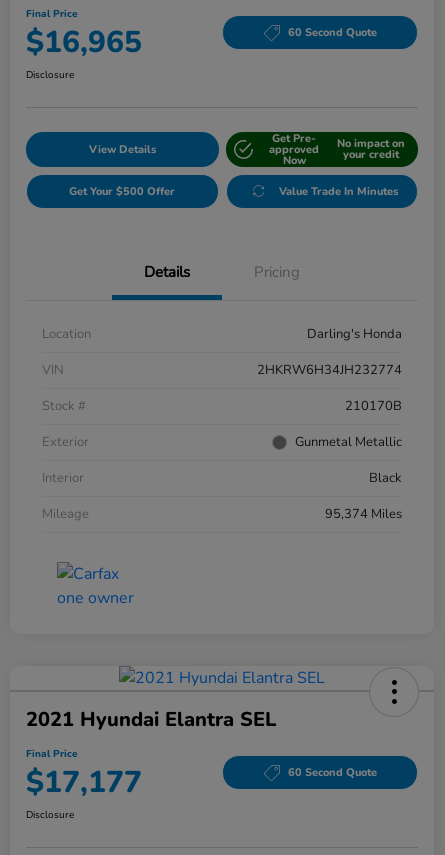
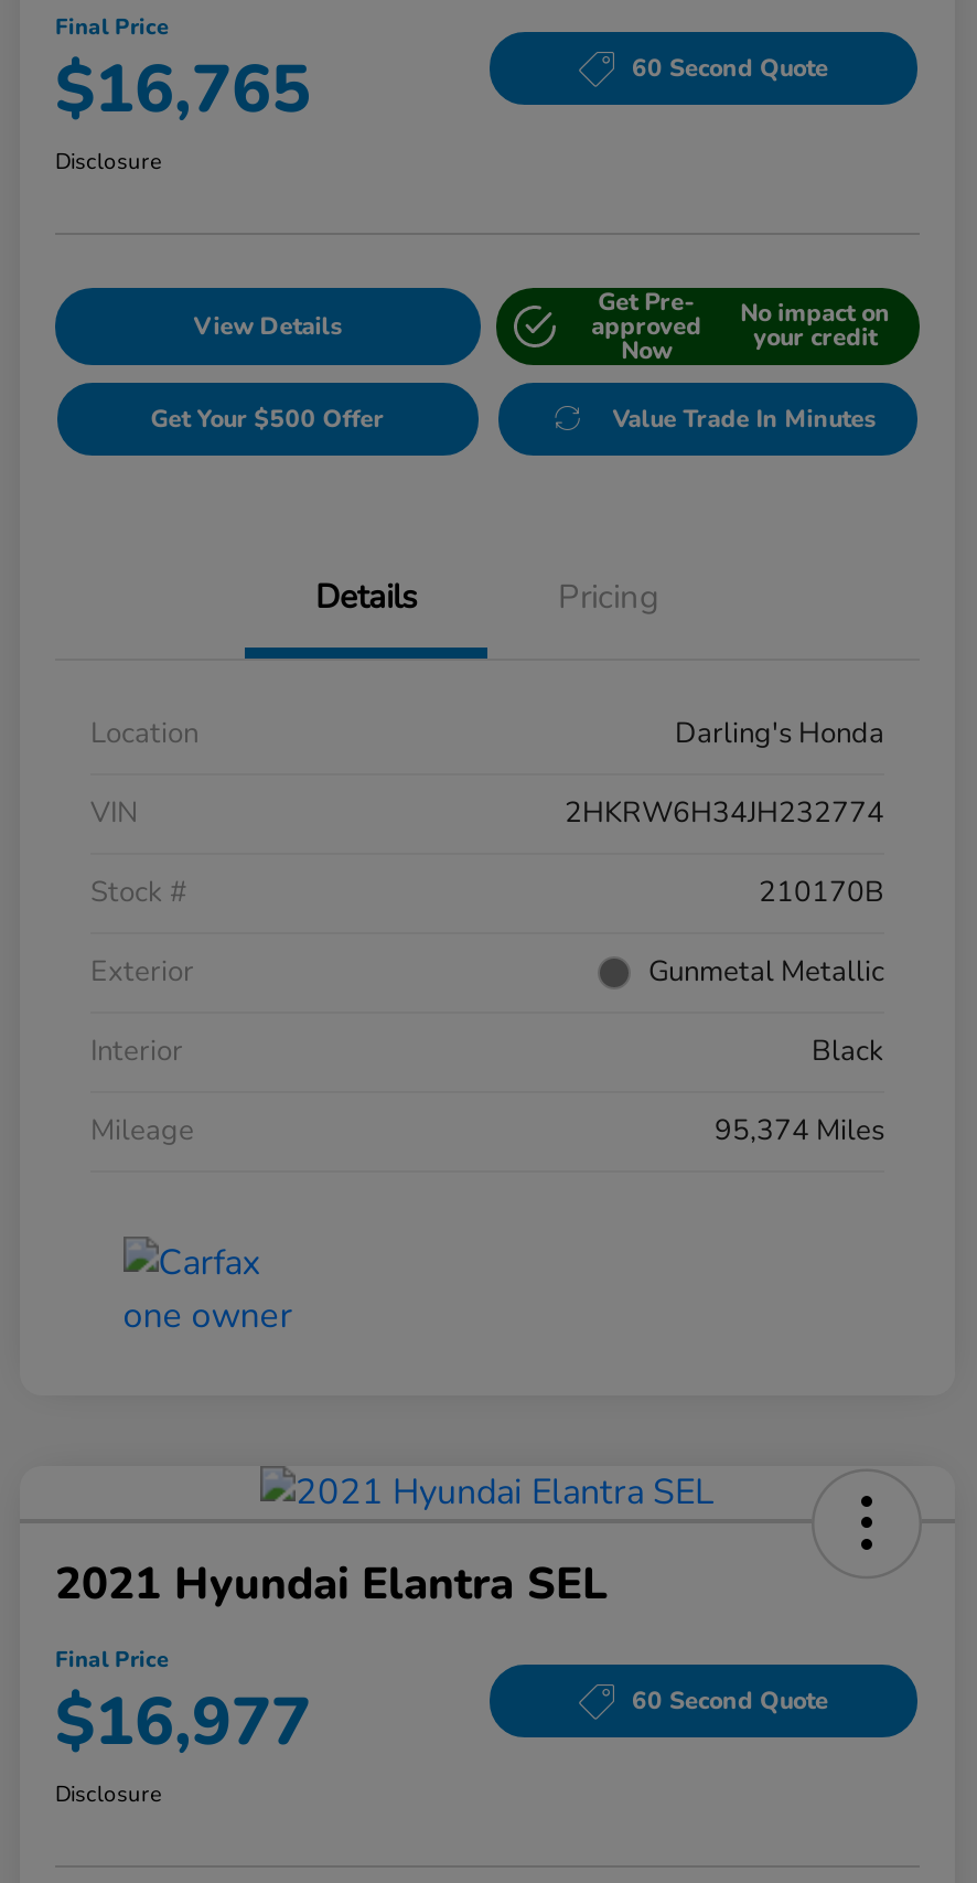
- $16,965
+ $16,765

- $17,177
+ $16,977
